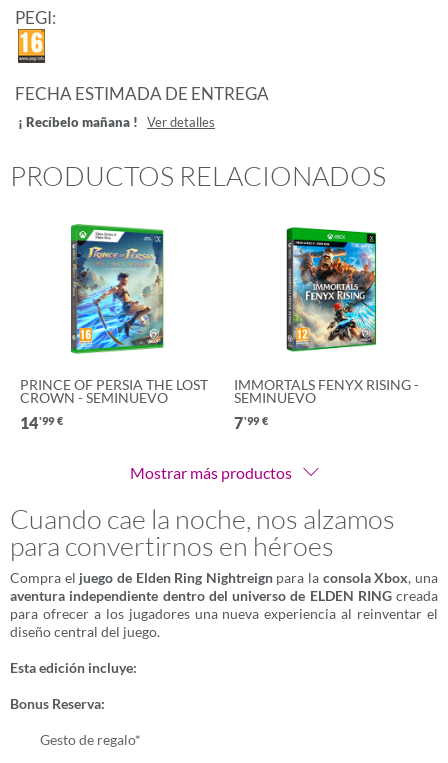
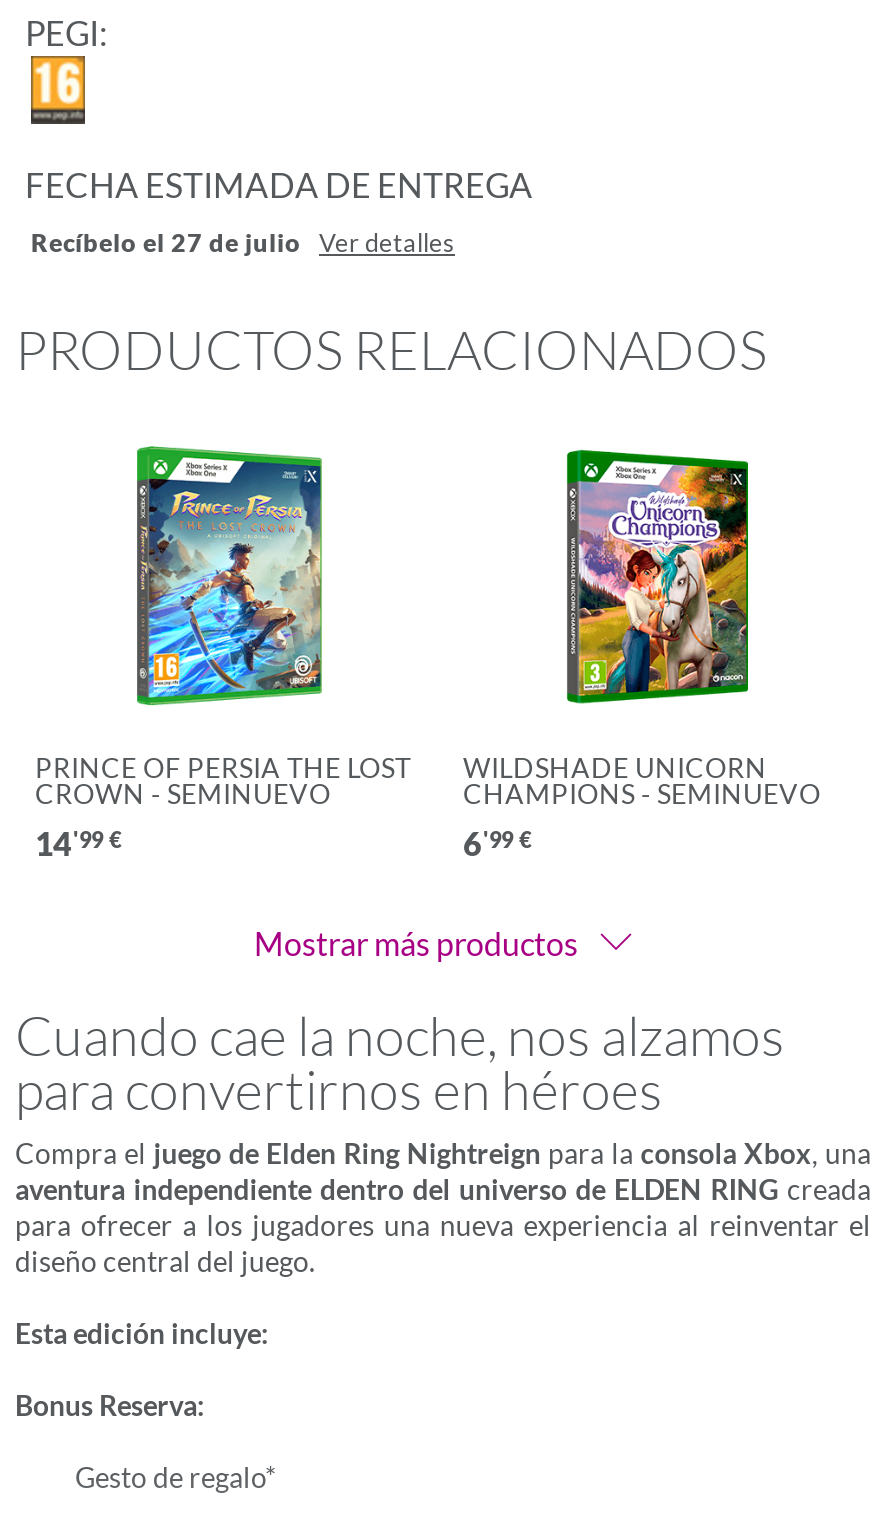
- ¡ Recíbelo mañana ! Ver detalles
+ Recíbelo el 27 de julio Ver detalles

- [image]
- IMMORTALS FENYX RISING -
- SEMINUEVO
- 7'99 €
+ [image]
+ WILDSHADE UNICORN
+ CHAMPIONS - SEMINUEVO
+ 6'99 €
